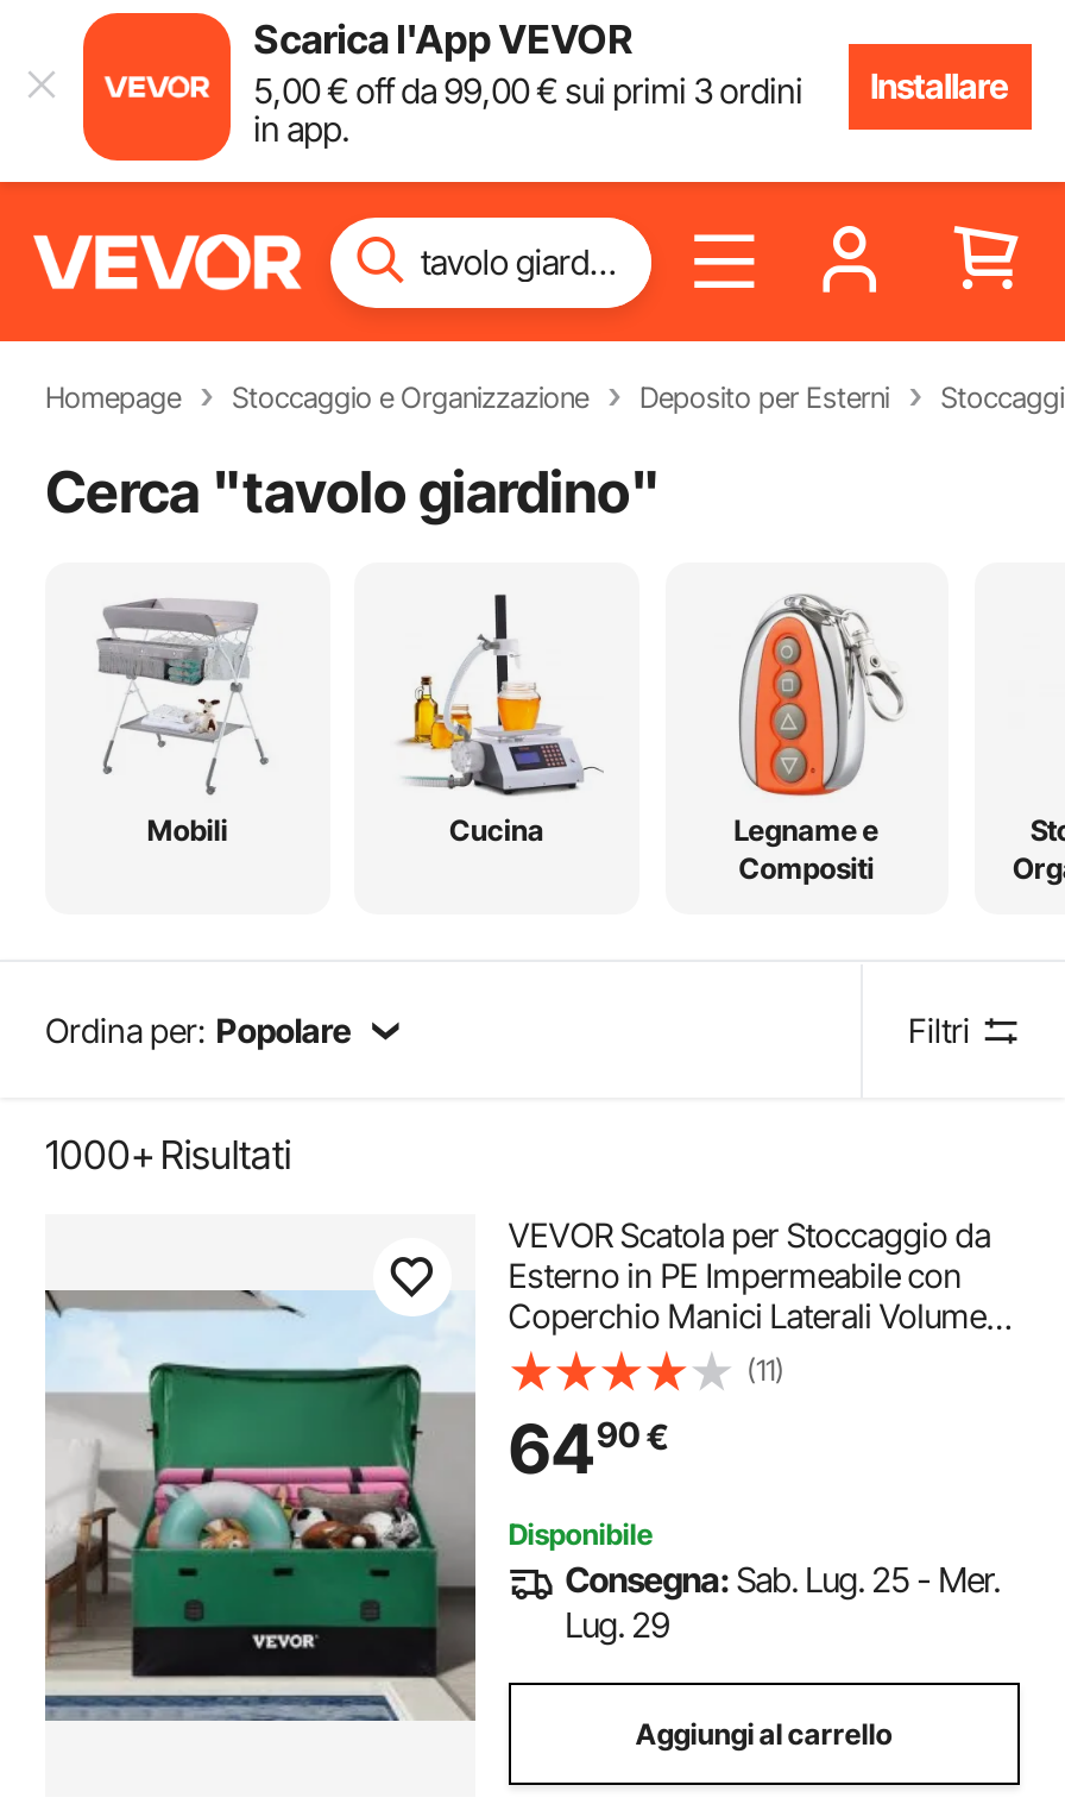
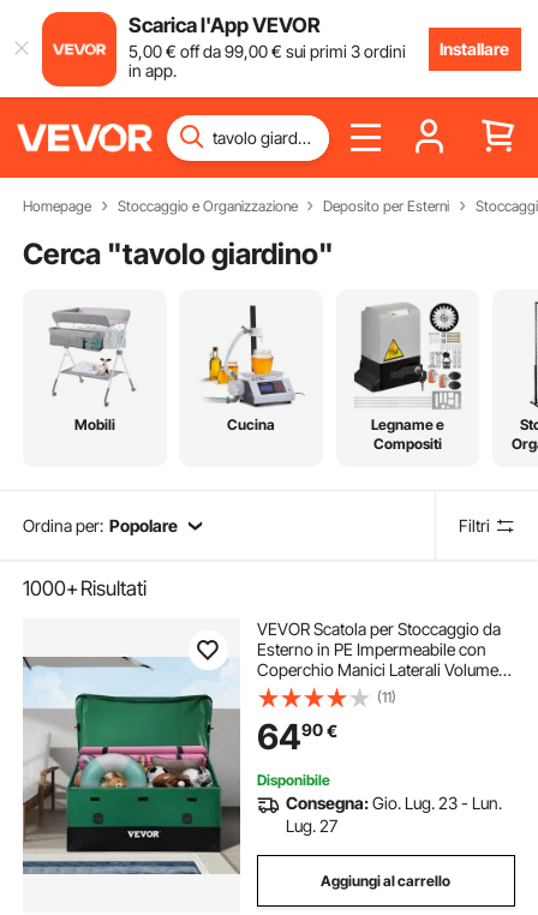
- [image]
+ [image]

- Consegna: Sab. Lug. 25 - Mer.
+ Consegna: Gio. Lug. 23 - Lun.

- Lug. 29
+ Lug. 27
